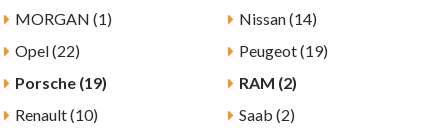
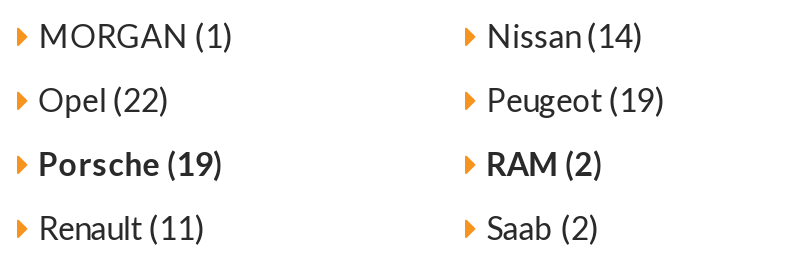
- Renault (10)
+ Renault (11)
